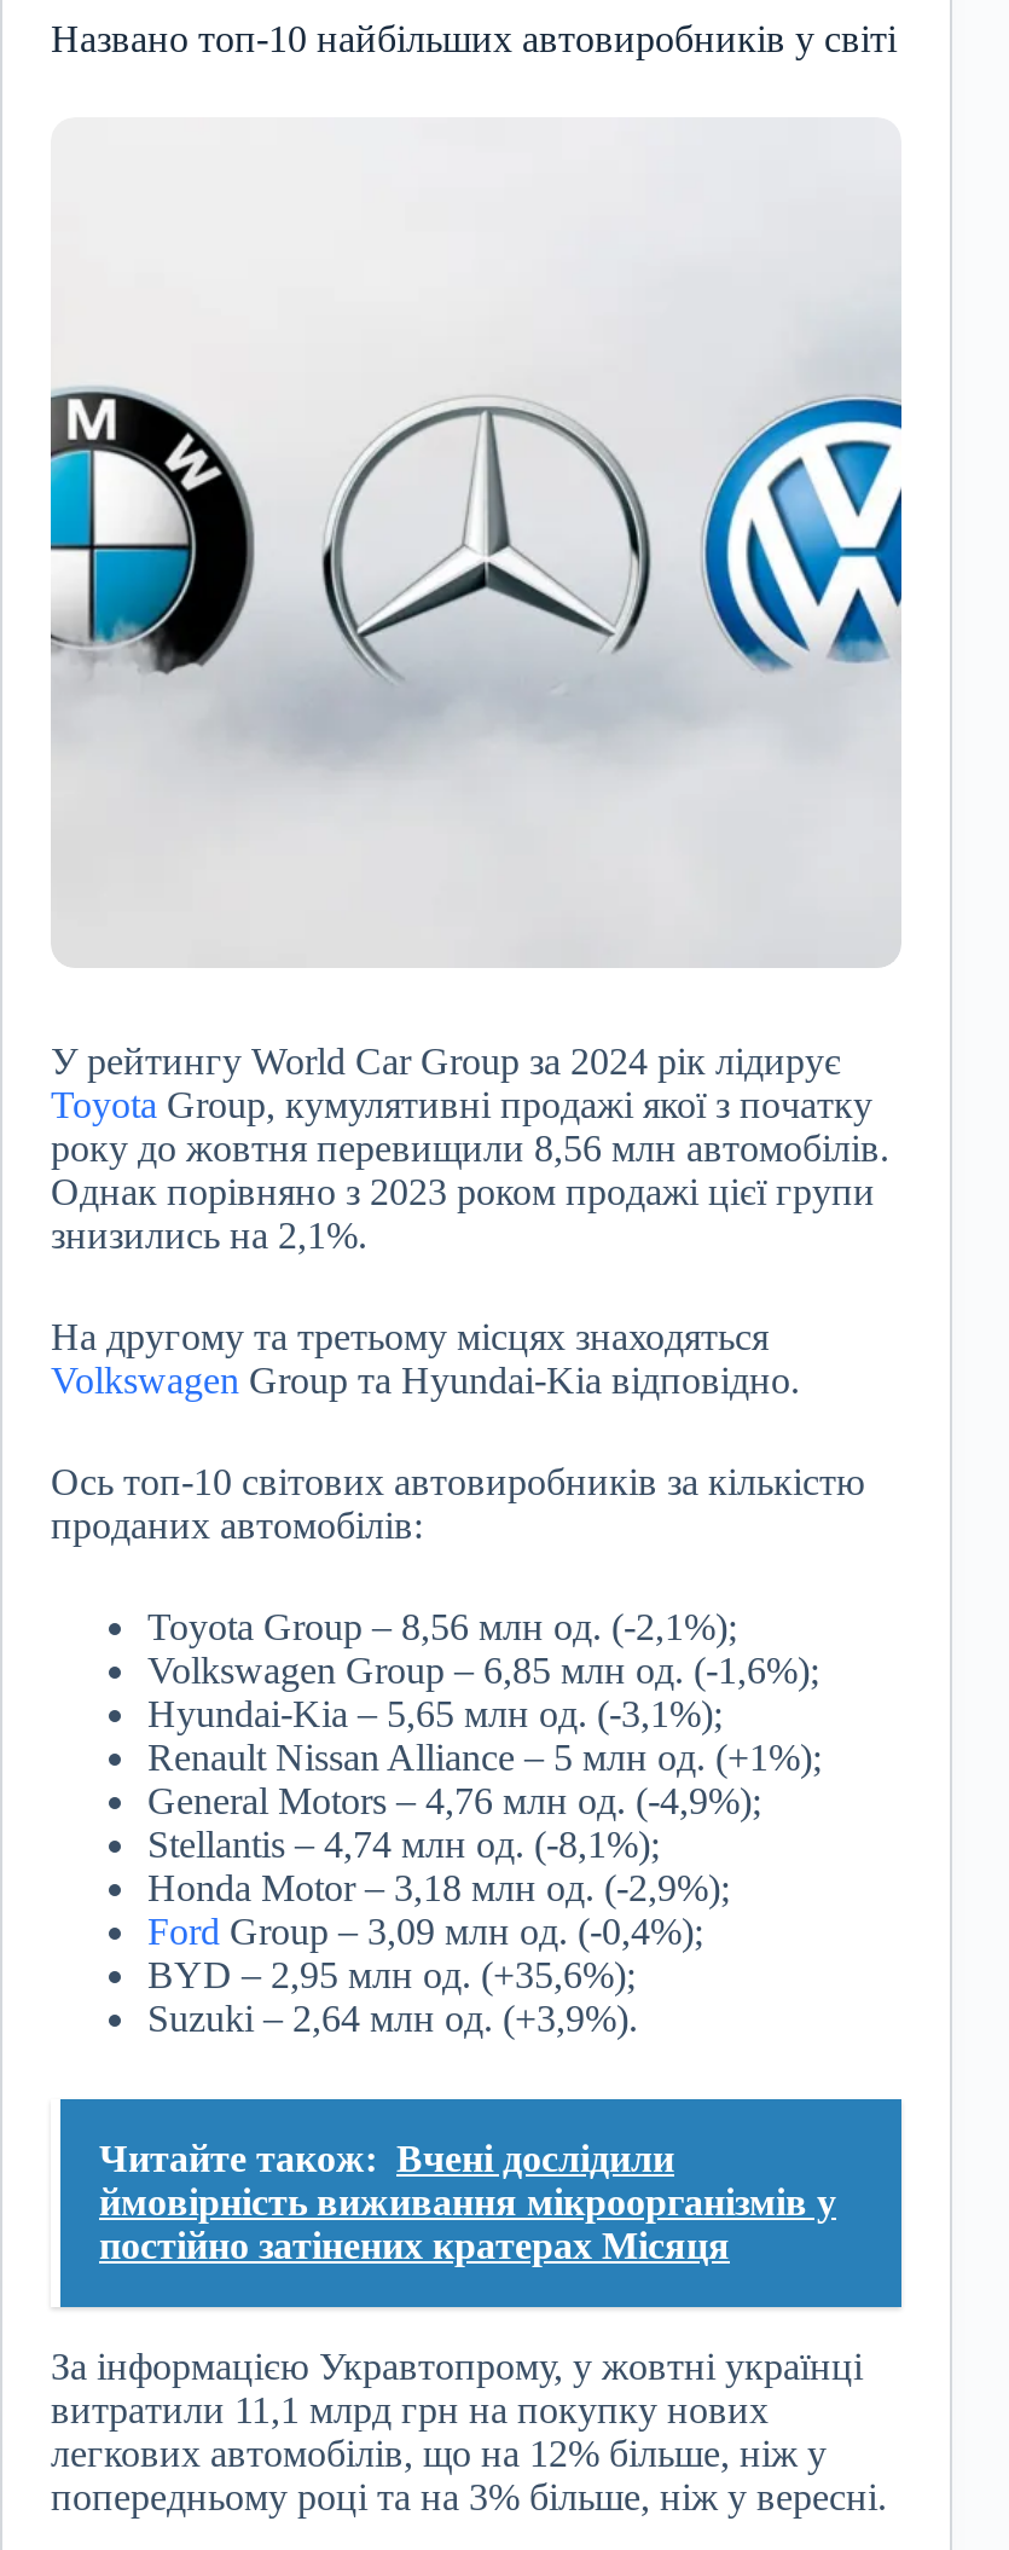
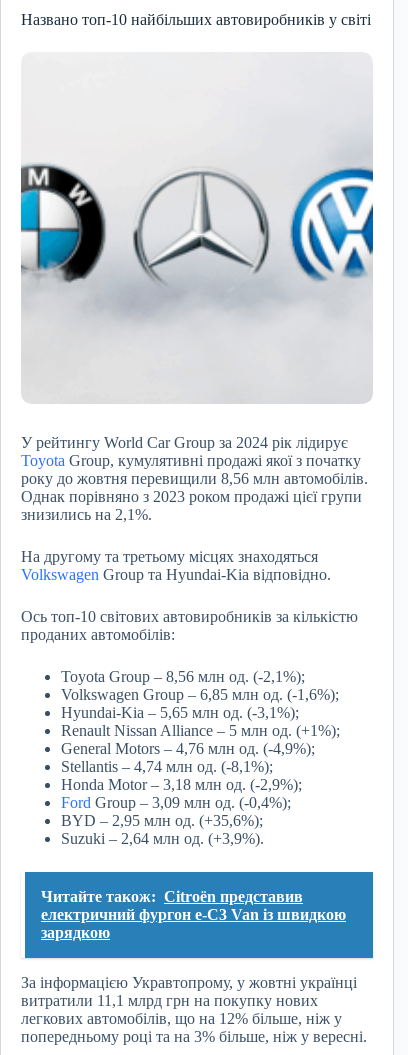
- Читайте також: Вчені дослідили
- ймовірність виживання мікроорганізмів у
- постійно затінених кратерах Місяця
+ Читайте також: Citroën представив
+ електричний фургон e-C3 Van із швидкою
+ зарядкою
